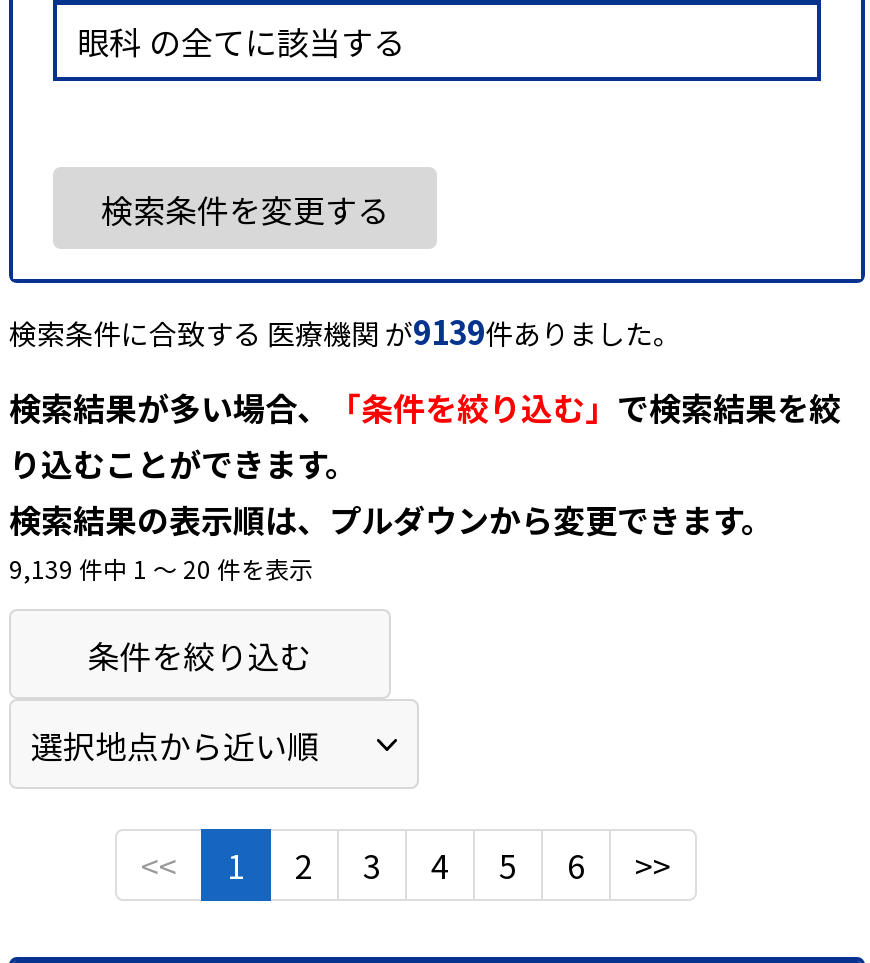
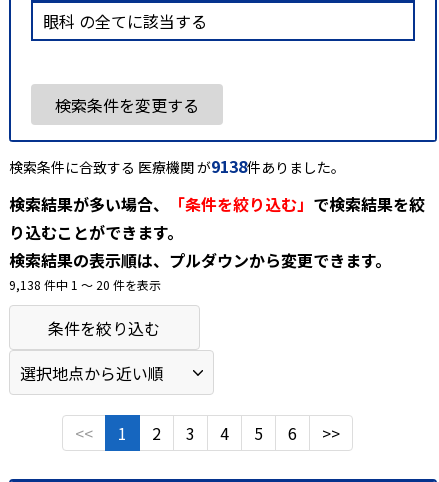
- 検索条件に合致する 医療機関 が9139件ありました。
+ 検索条件に合致する 医療機関 が9138件ありました。

- 9,139 件中 1 〜 20 件を表示
+ 9,138 件中 1 〜 20 件を表示
